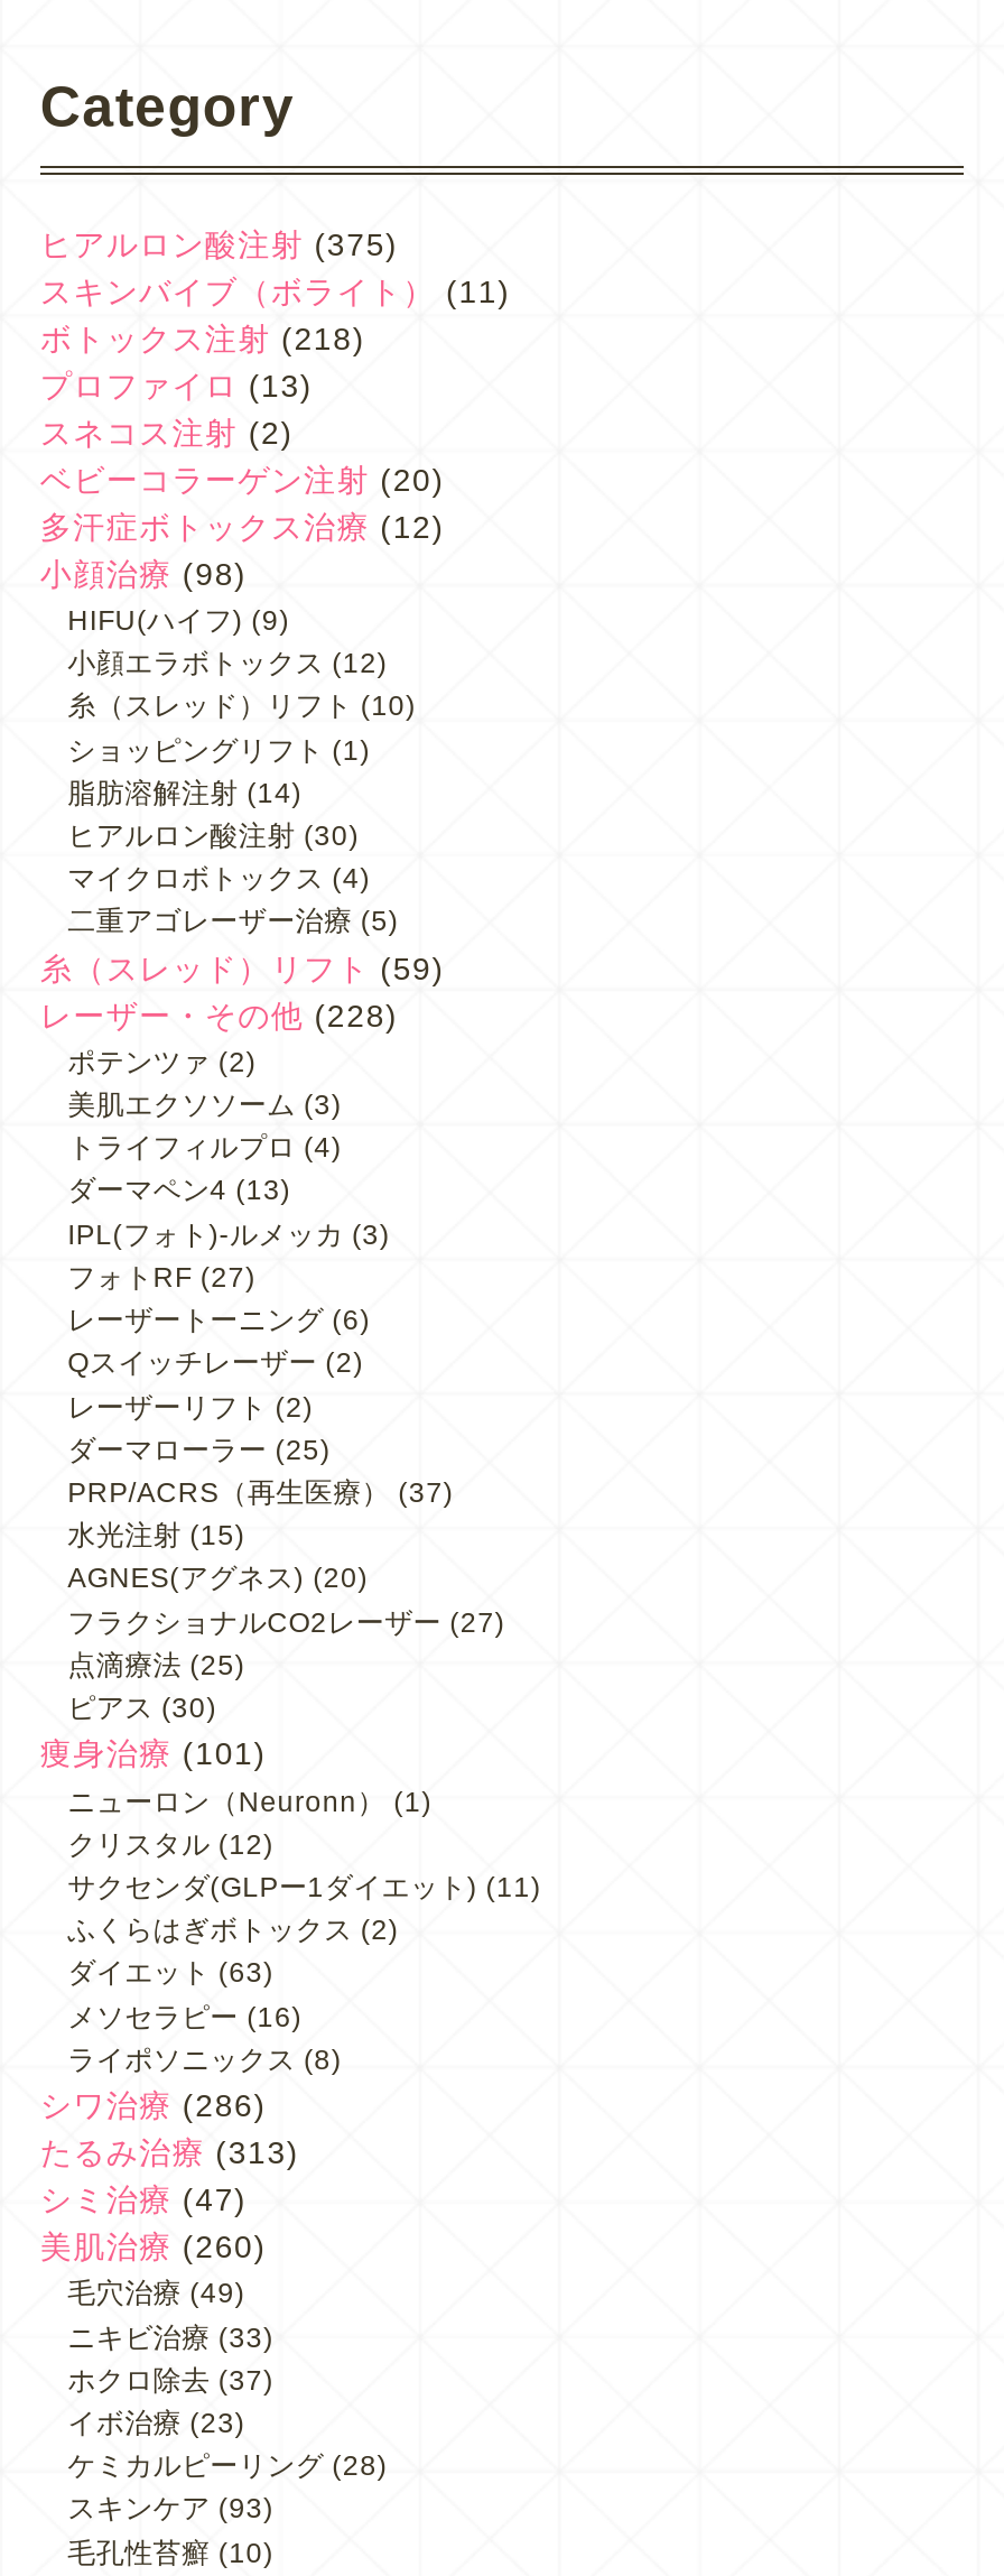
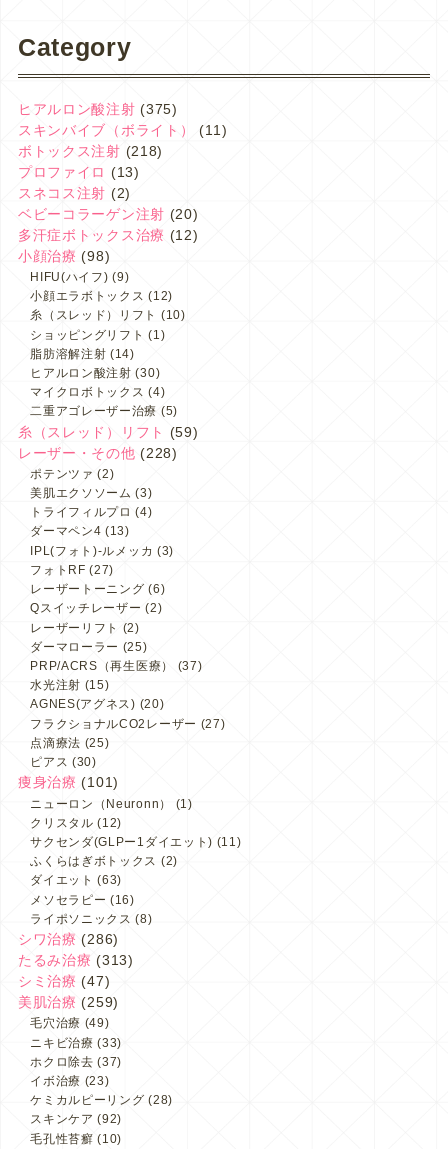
- 美肌治療(260)
+ 美肌治療(259)

- スキンケア(93)
+ スキンケア(92)
